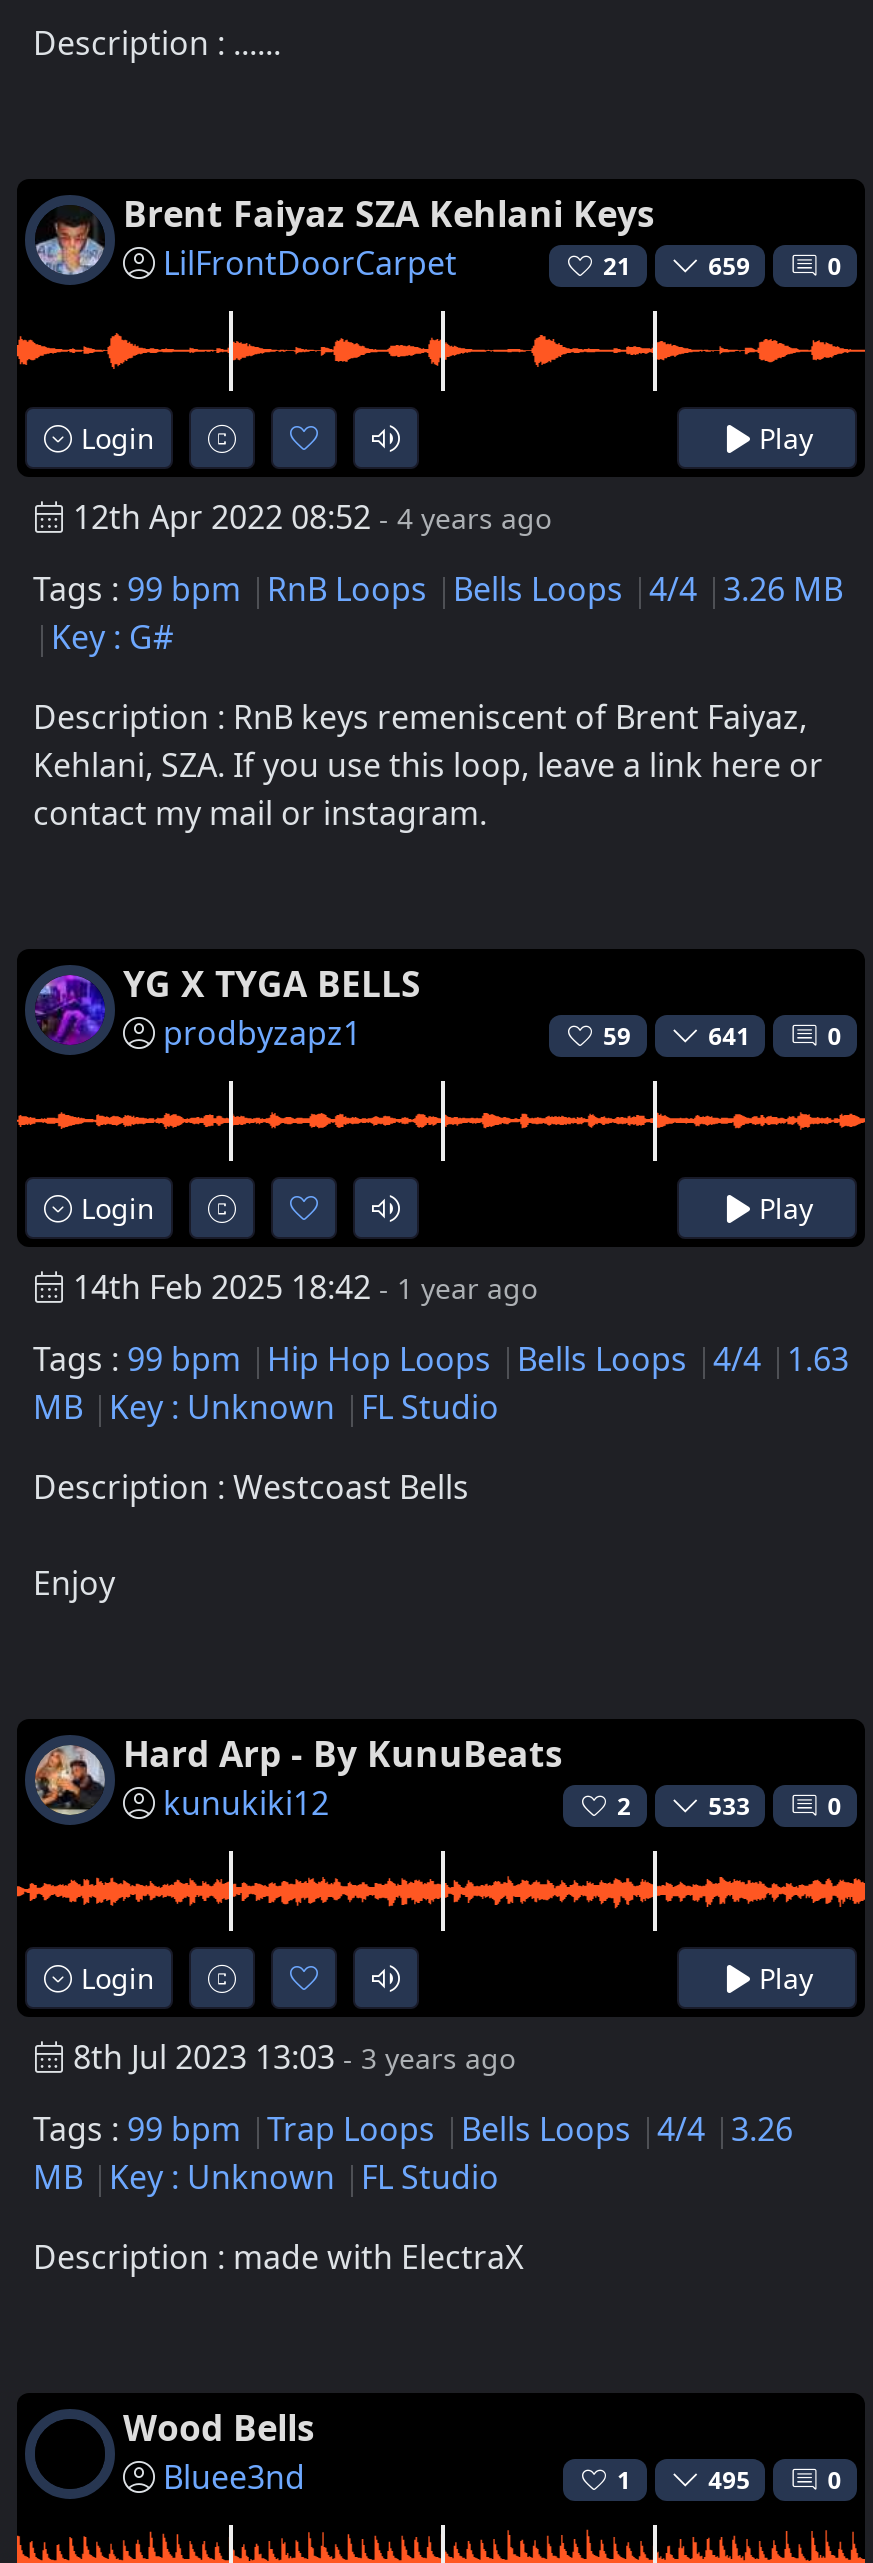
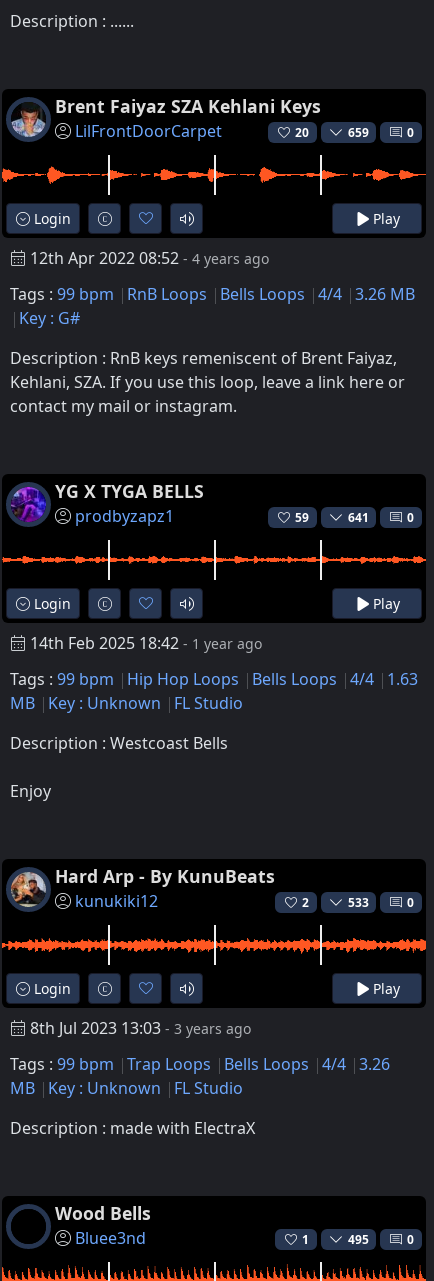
- 21
+ 20
